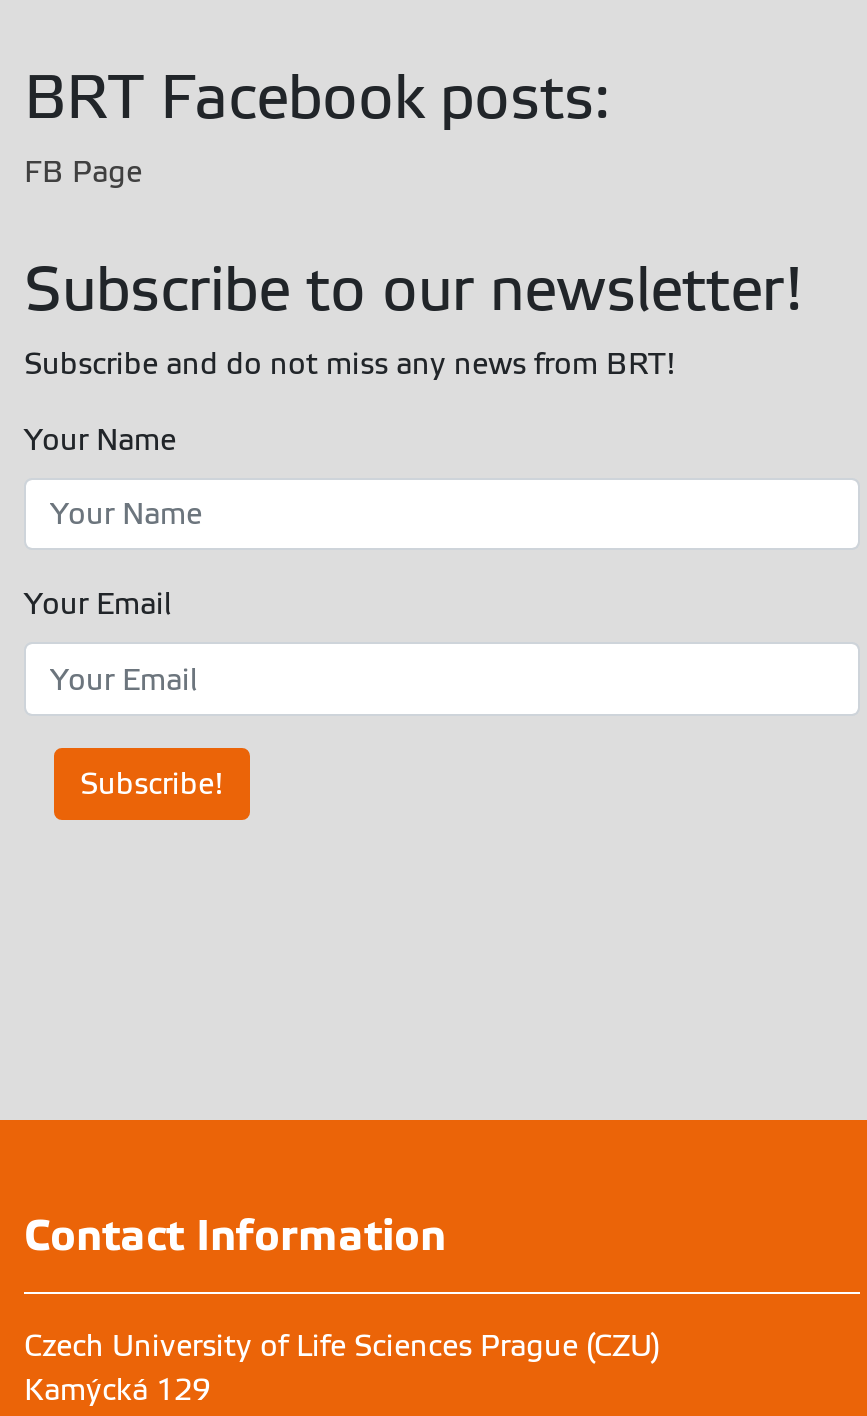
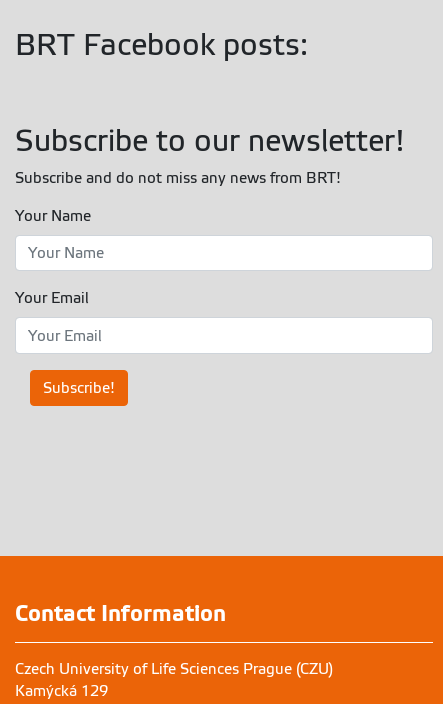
- FB Page
